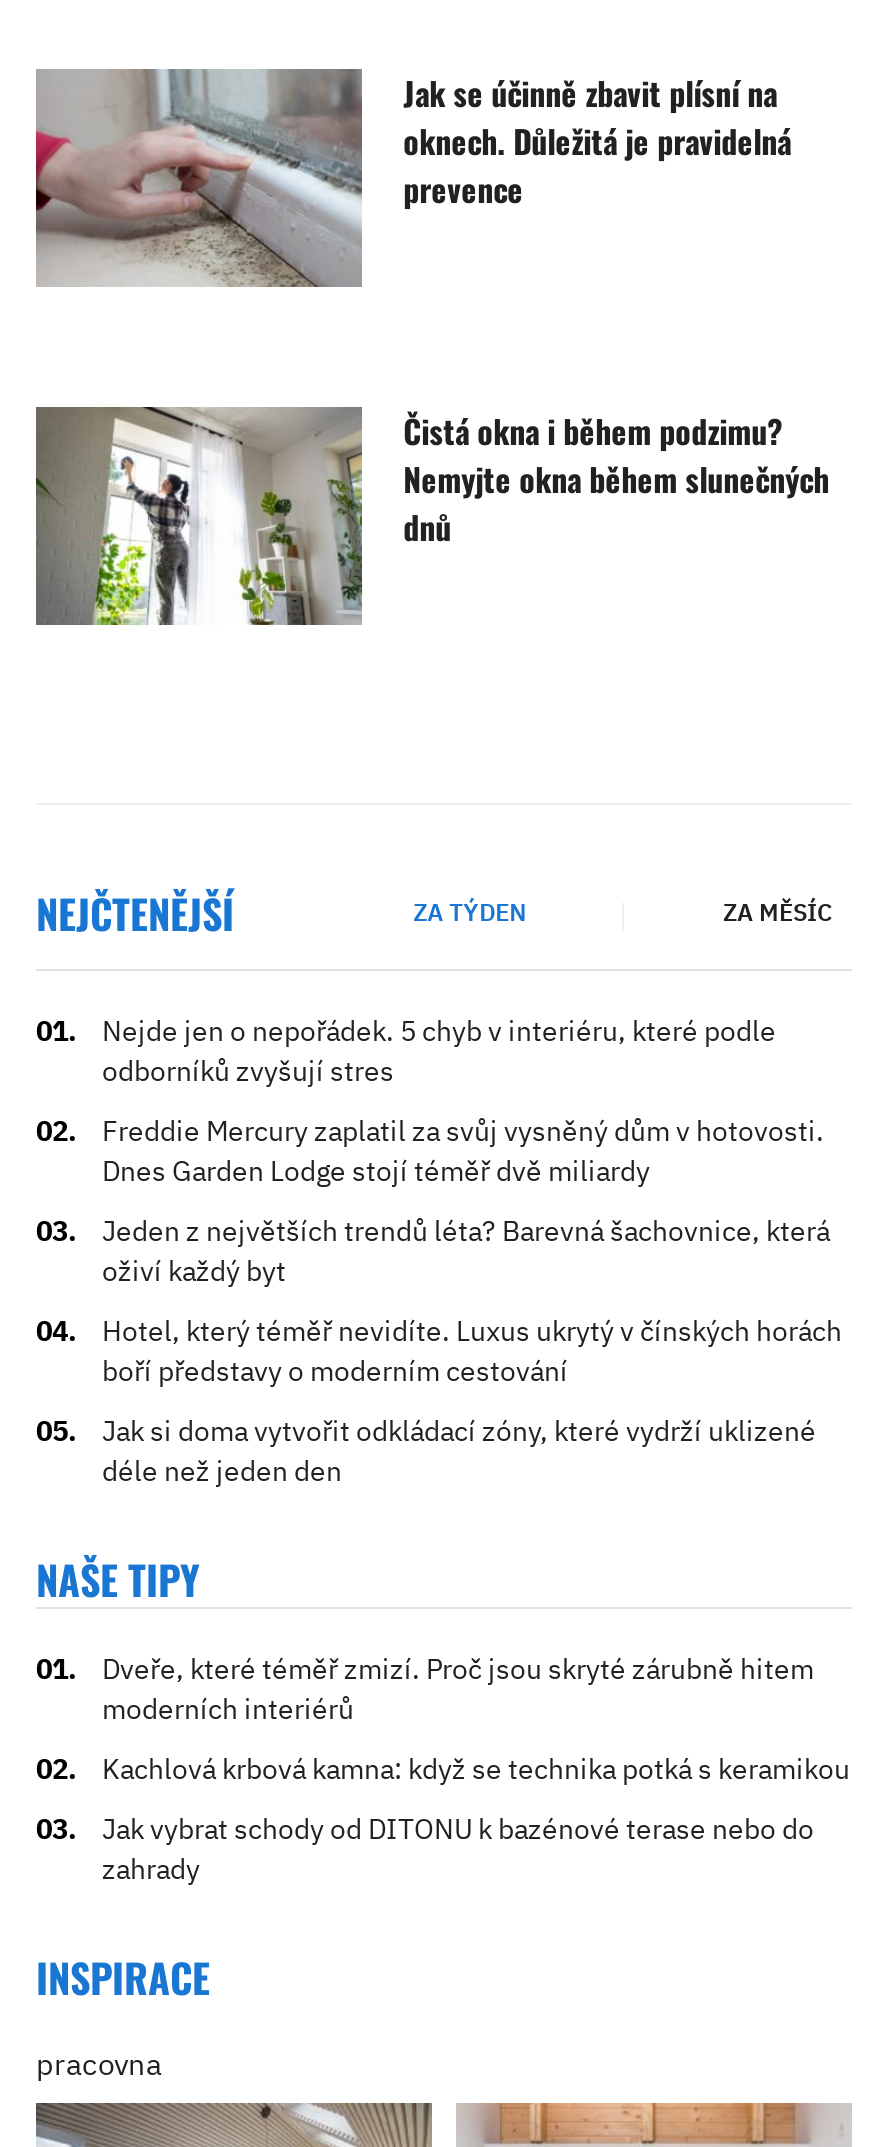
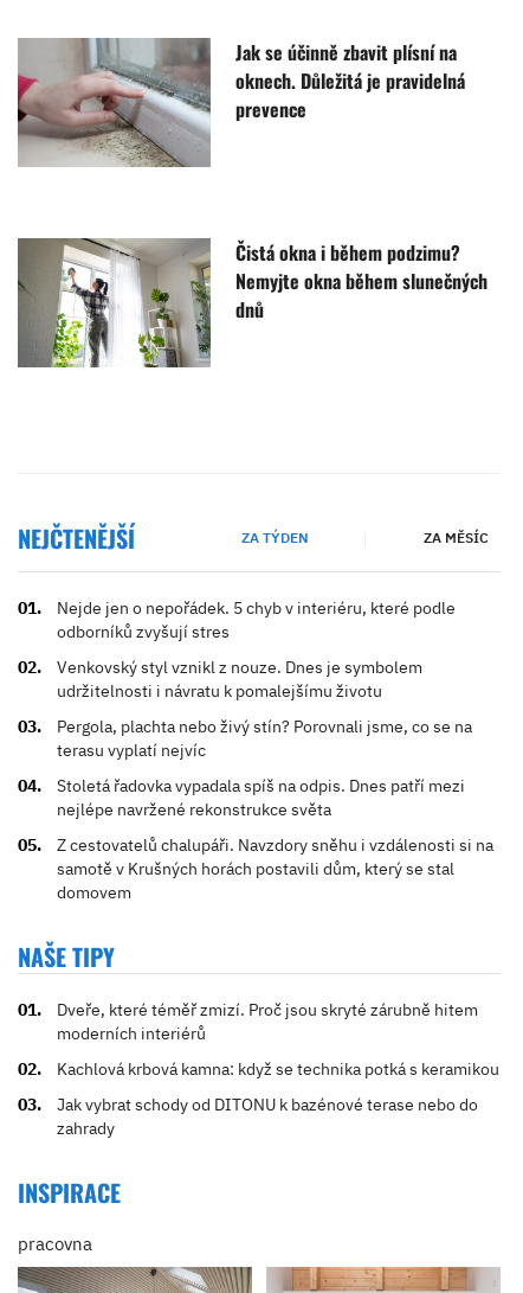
- Freddie Mercury zaplatil za svůj vysněný dům v hotovosti.
- Dnes Garden Lodge stojí téměř dvě miliardy
+ Venkovský styl vznikl z nouze. Dnes je symbolem
+ udržitelnosti i návratu k pomalejšímu životu

- Jeden z největších trendů léta? Barevná šachovnice, která
- oživí každý byt
+ Pergola, plachta nebo živý stín? Porovnali jsme, co se na
+ terasu vyplatí nejvíc

- Hotel, který téměř nevidíte. Luxus ukrytý v čínských horách
- boří představy o moderním cestování
+ Stoletá řadovka vypadala spíš na odpis. Dnes patří mezi
+ nejlépe navržené rekonstrukce světa

- Jak si doma vytvořit odkládací zóny, které vydrží uklizené
- déle než jeden den
+ Z cestovatelů chalupáři. Navzdory sněhu i vzdálenosti si na
+ samotě v Krušných horách postavili dům, který se stal
+ domovem
